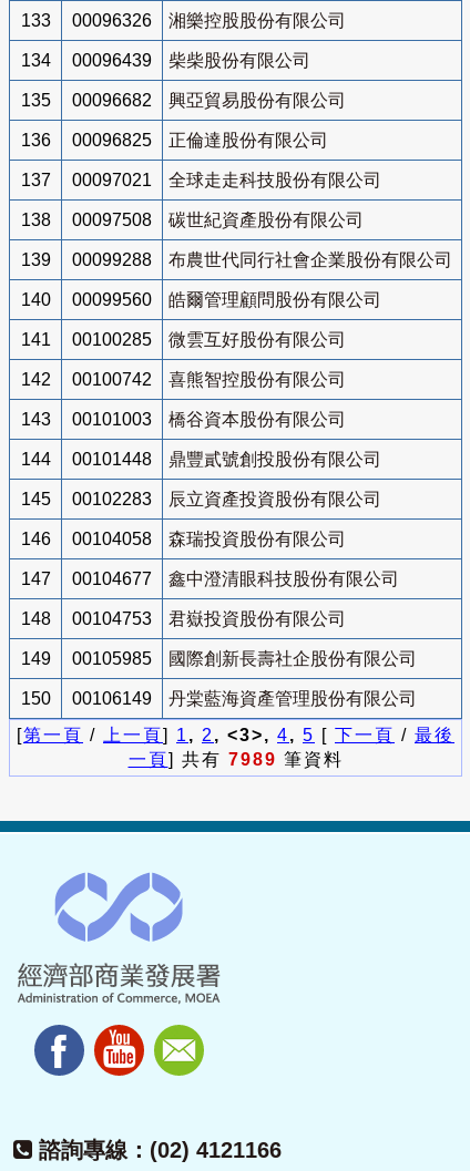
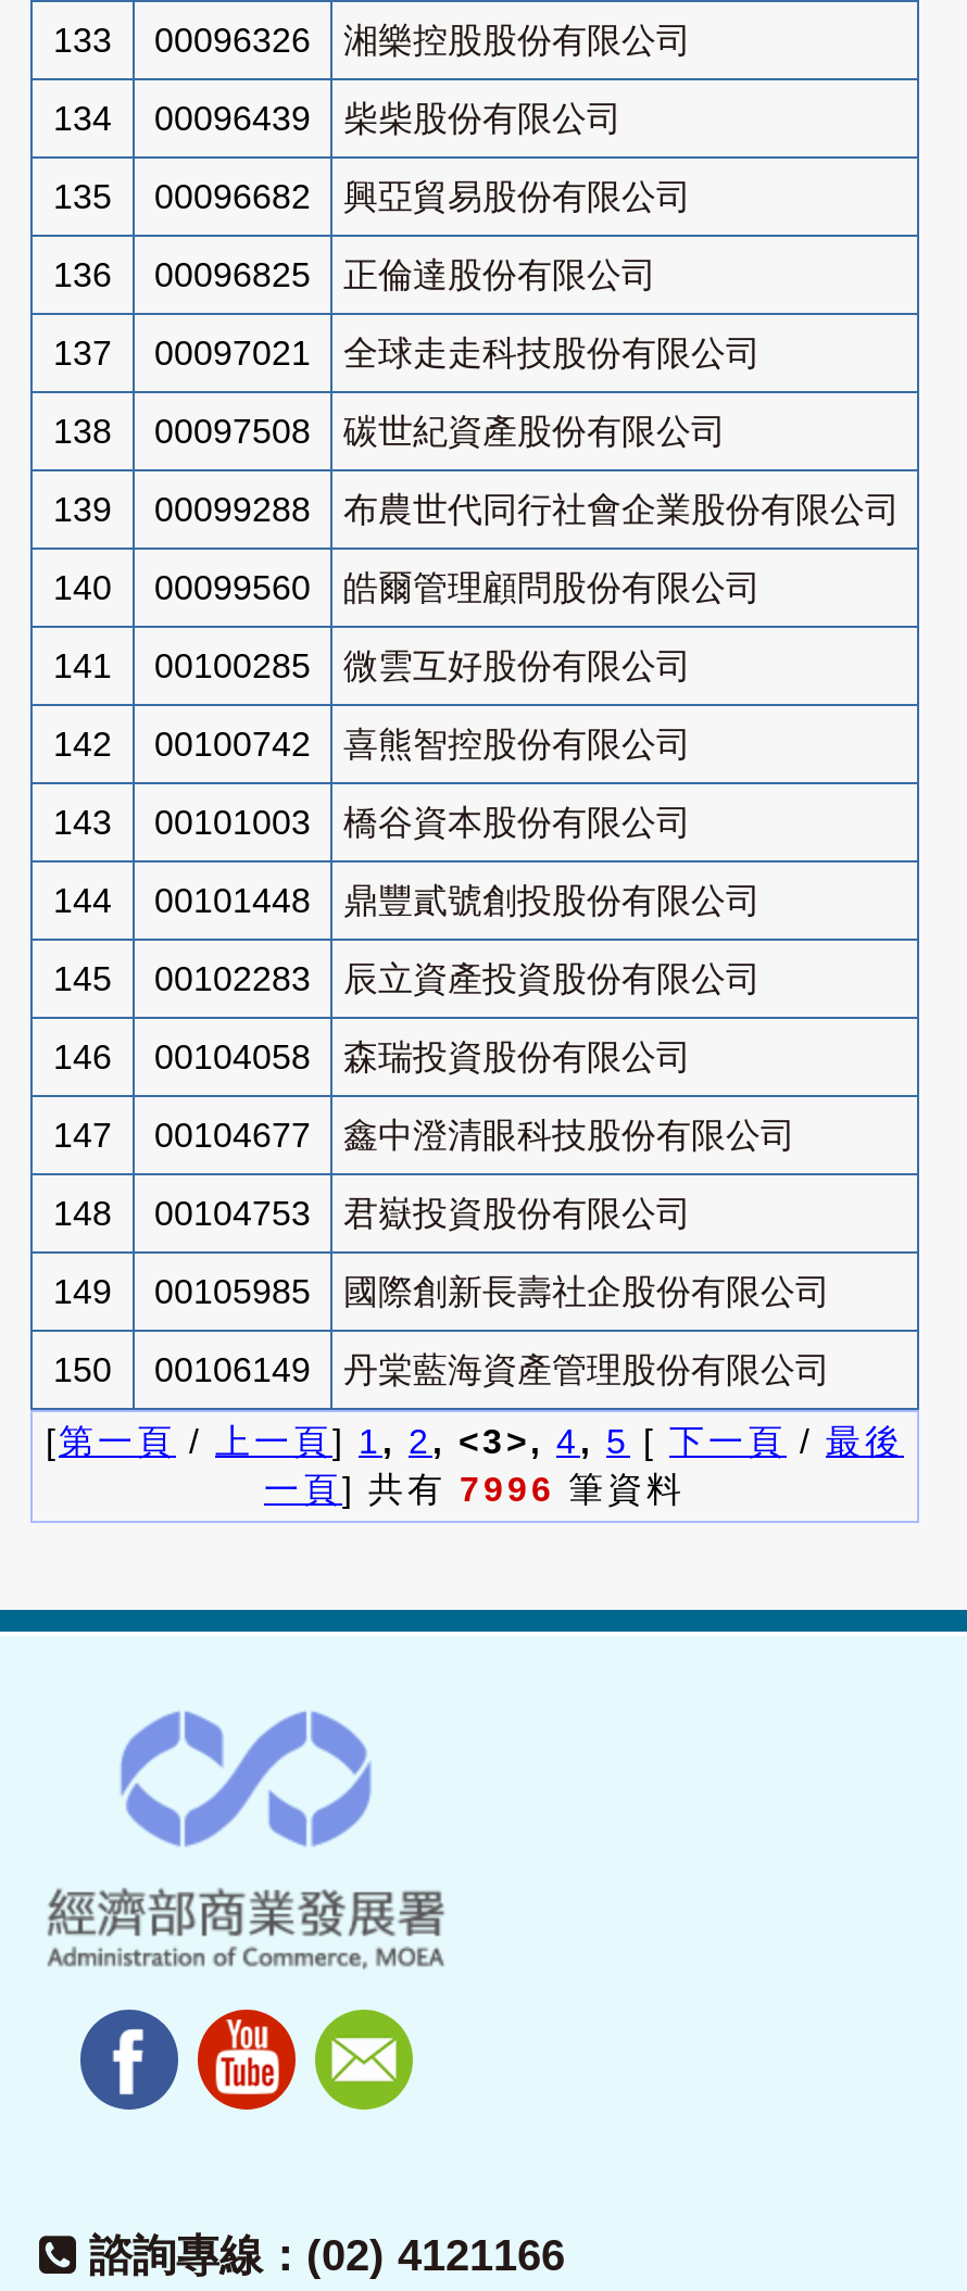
- 一頁] 共有7989筆資料
+ 一頁] 共有7996筆資料
